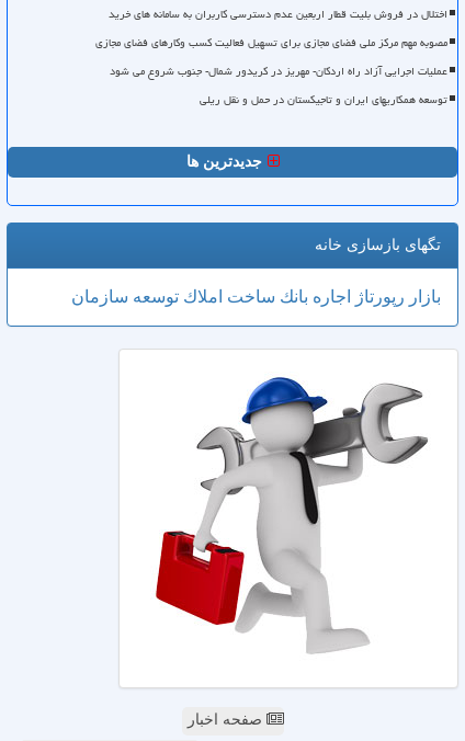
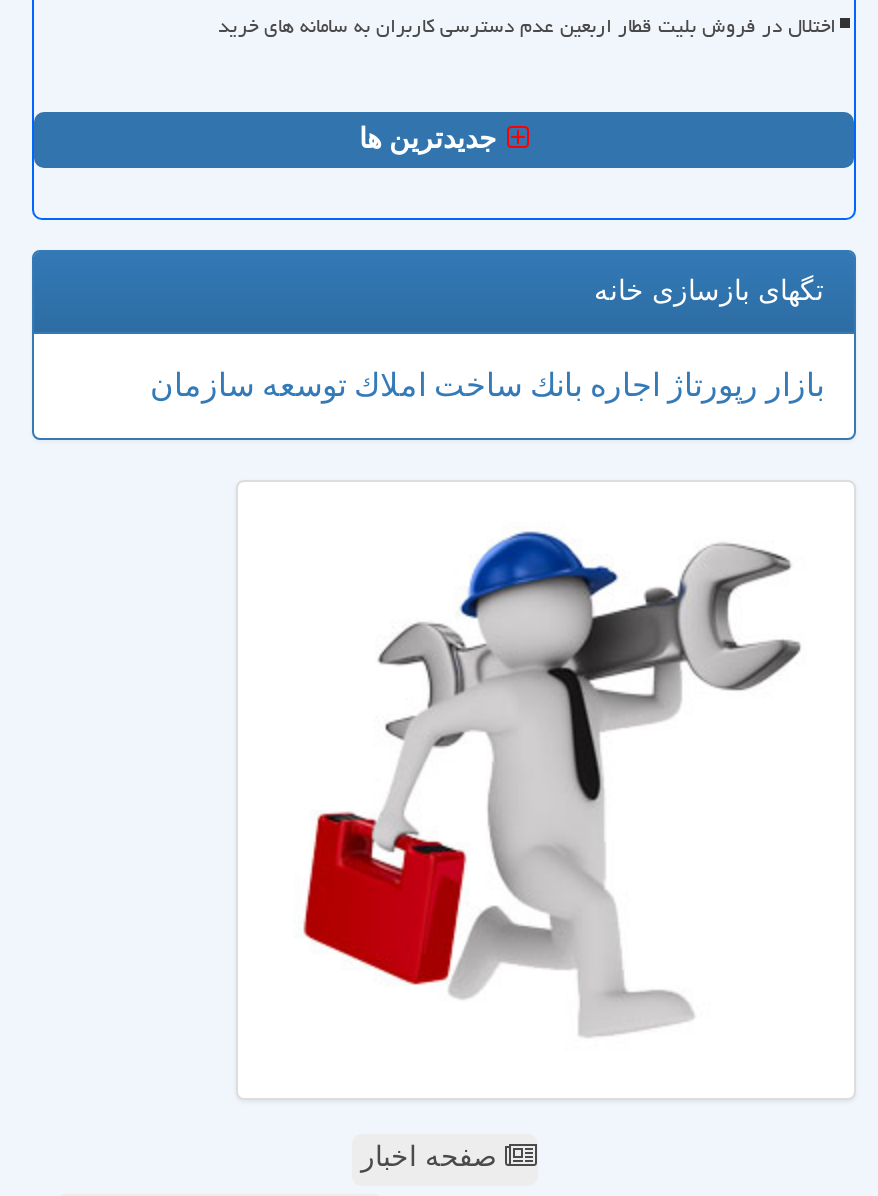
- مصوبه مهم مرکز ملی فضای مجازی برای تسهیل فعالیت کسب وکارهای فضای مجازی
- عملیات اجرایی آزاد راه اردکان- مهریز در کریدور شمال- جنوب شروع می شود
- توسعه همکاریهای ایران و تاجیکستان در حمل و نقل ریلی
